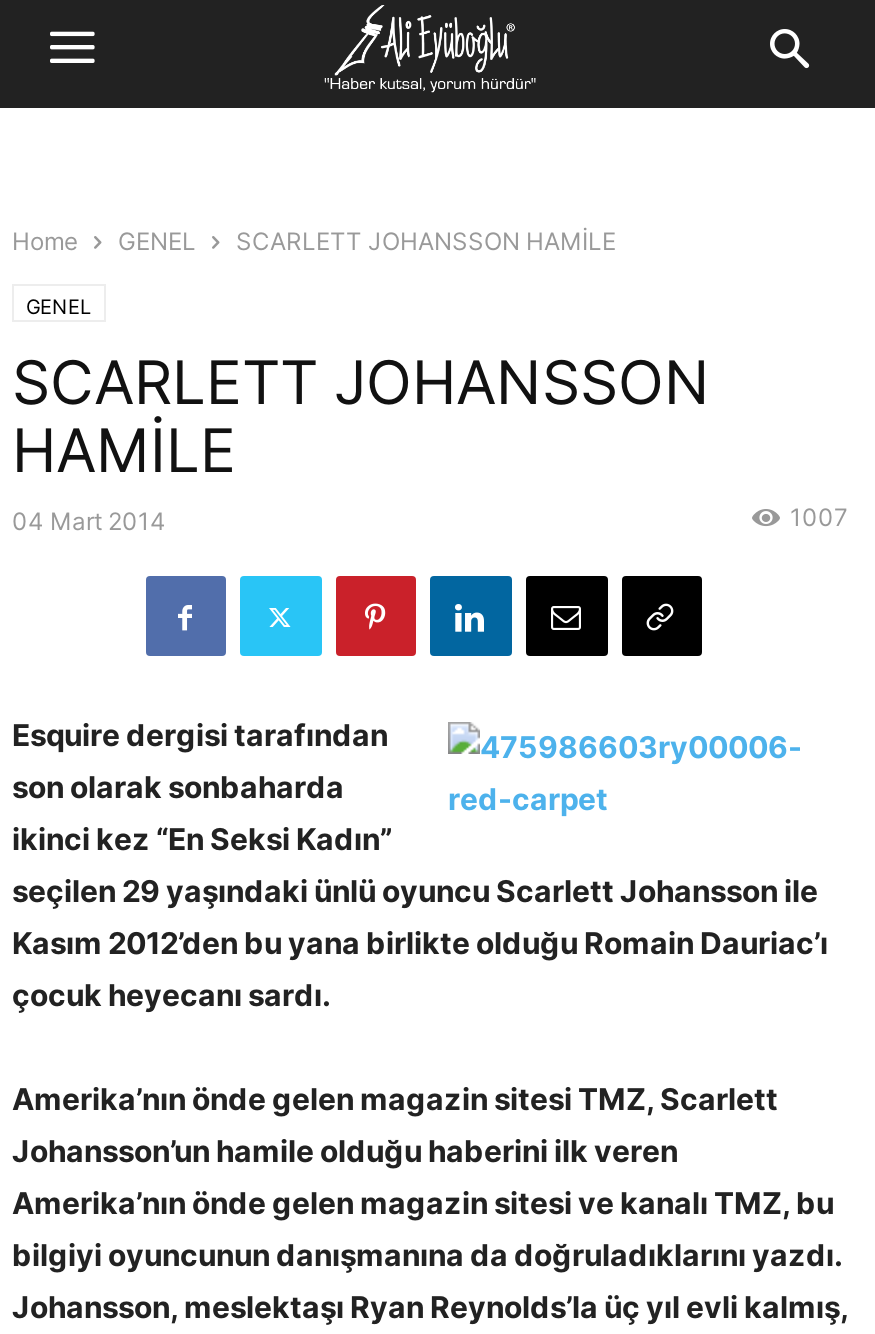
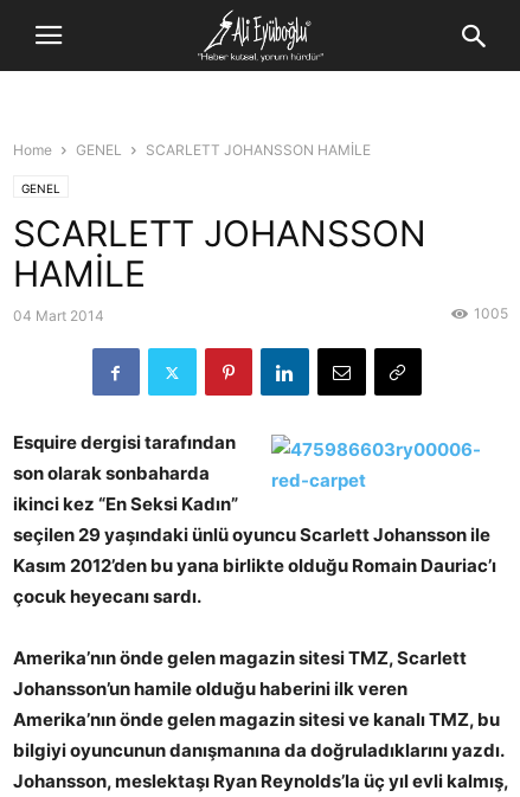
- 1007
+ 1005
